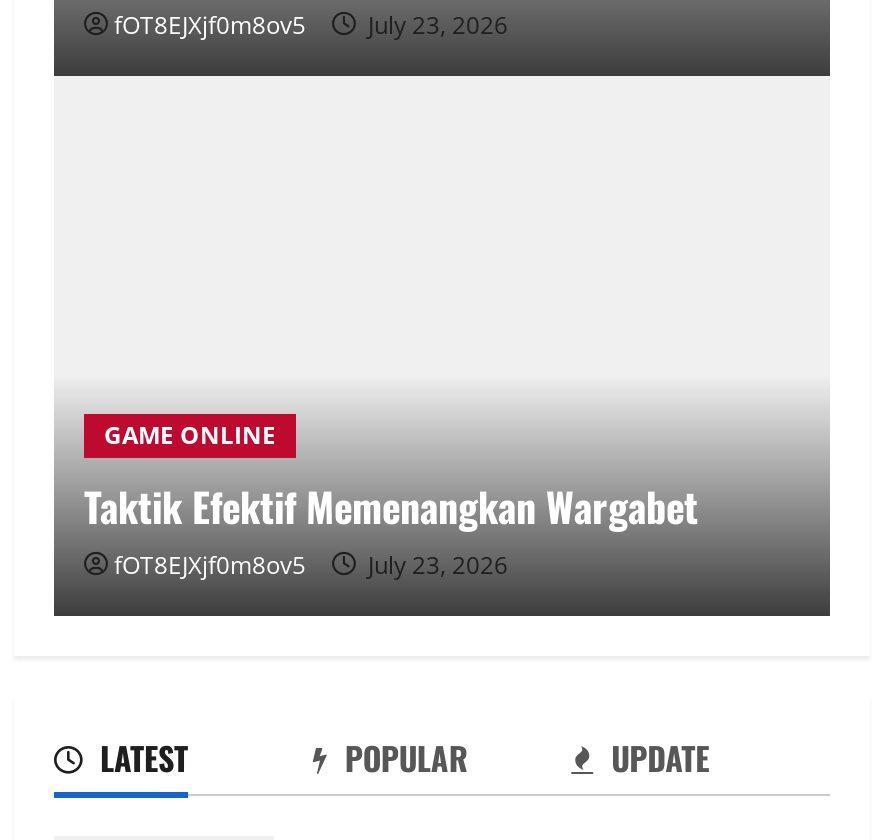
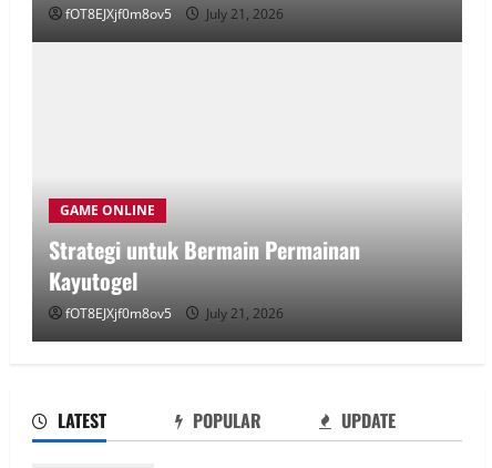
- fOT8EJXjf0m8ov5 July 23, 2026
+ fOT8EJXjf0m8ov5 July 21, 2026

moved up: GAME ONLINE

- Taktik Efektif Memenangkan Wargabet
+ Strategi untuk Bermain Permainan
+ Kayutogel

- fOT8EJXjf0m8ov5 July 23, 2026
+ fOT8EJXjf0m8ov5 July 21, 2026
